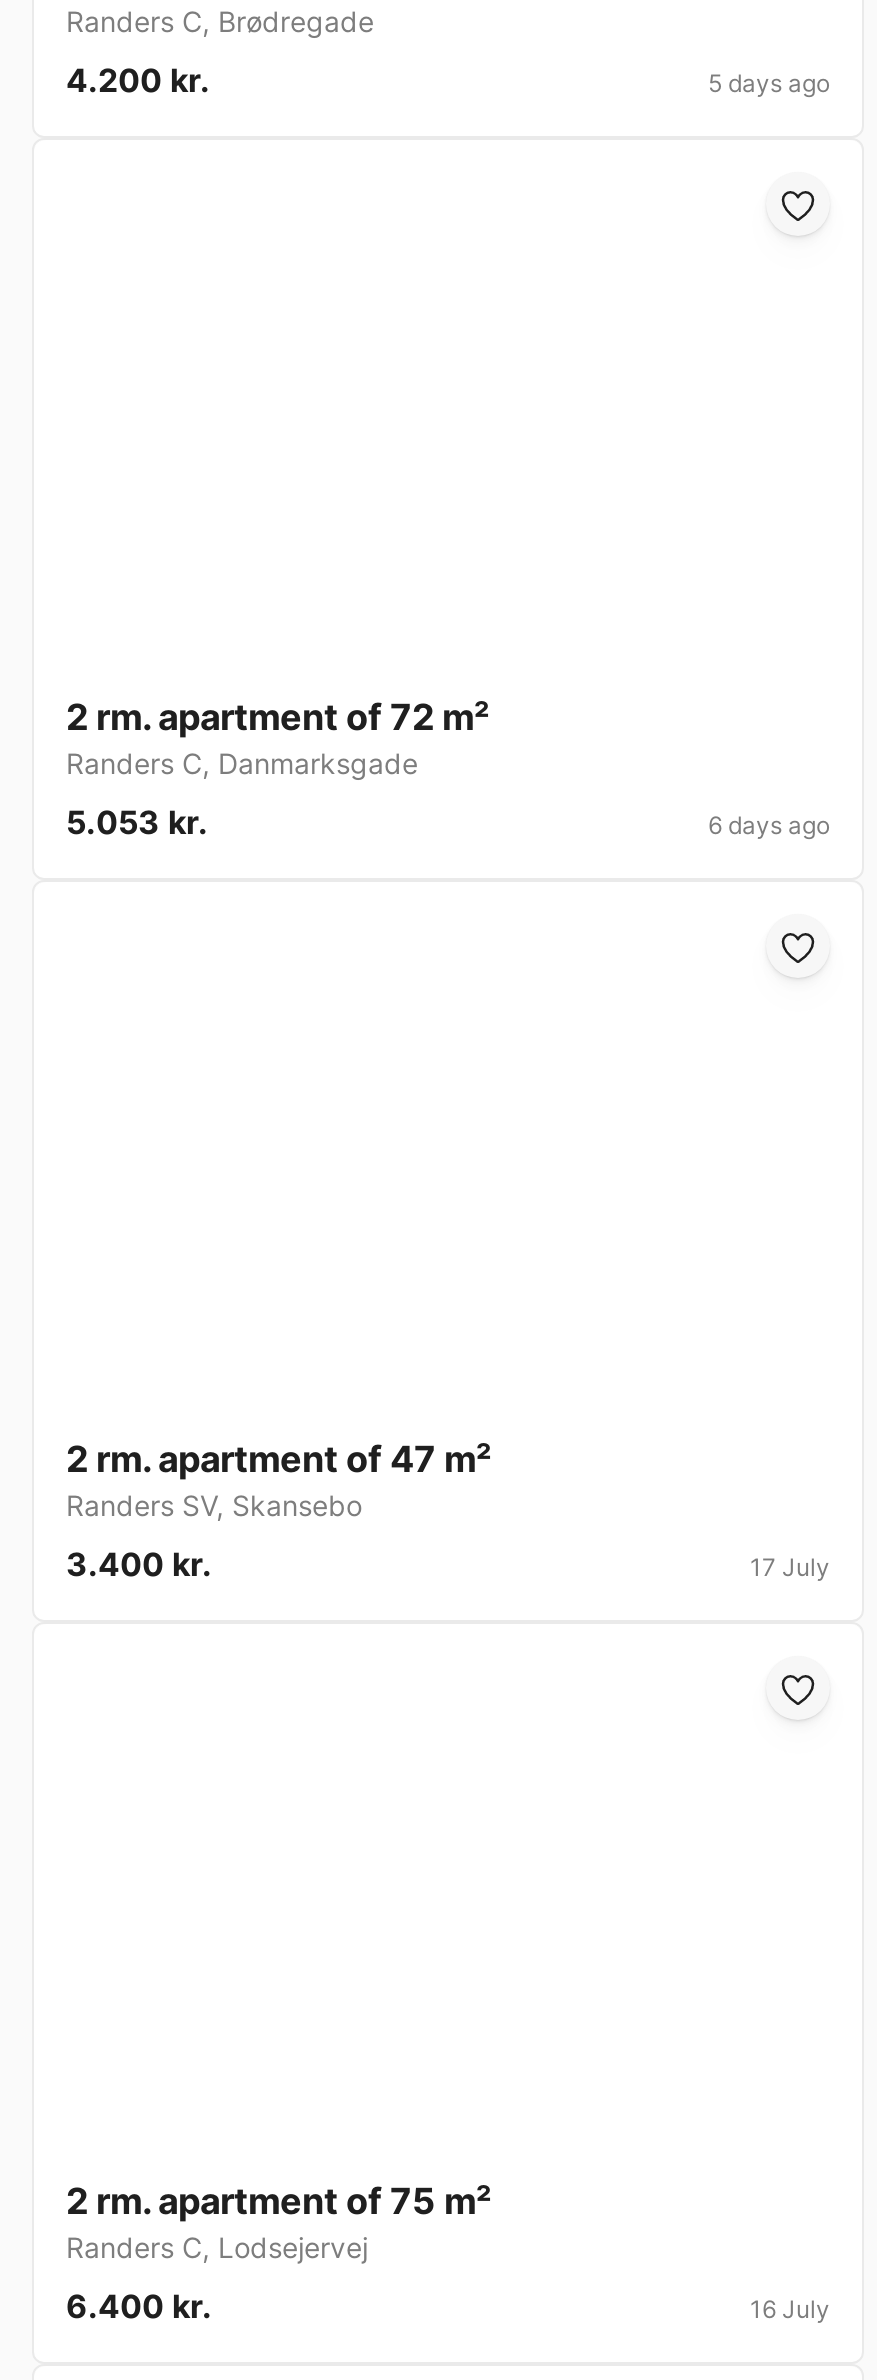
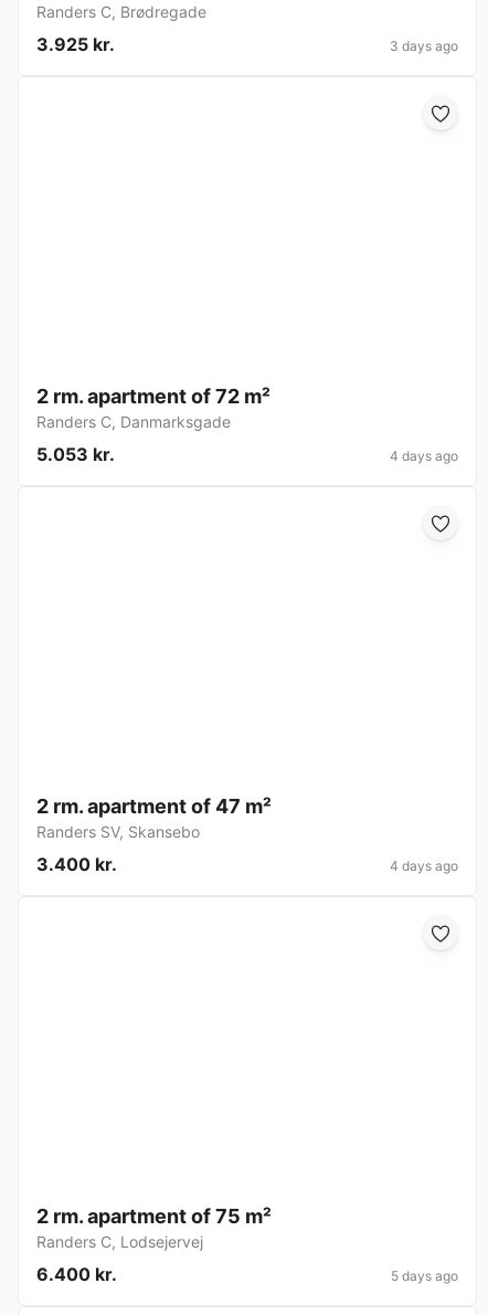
- 4.200 kr.
+ 3.925 kr.

- 5 days ago
+ 3 days ago

- 6 days ago
+ 4 days ago

- 17 July
+ 4 days ago

- 16 July
+ 5 days ago
